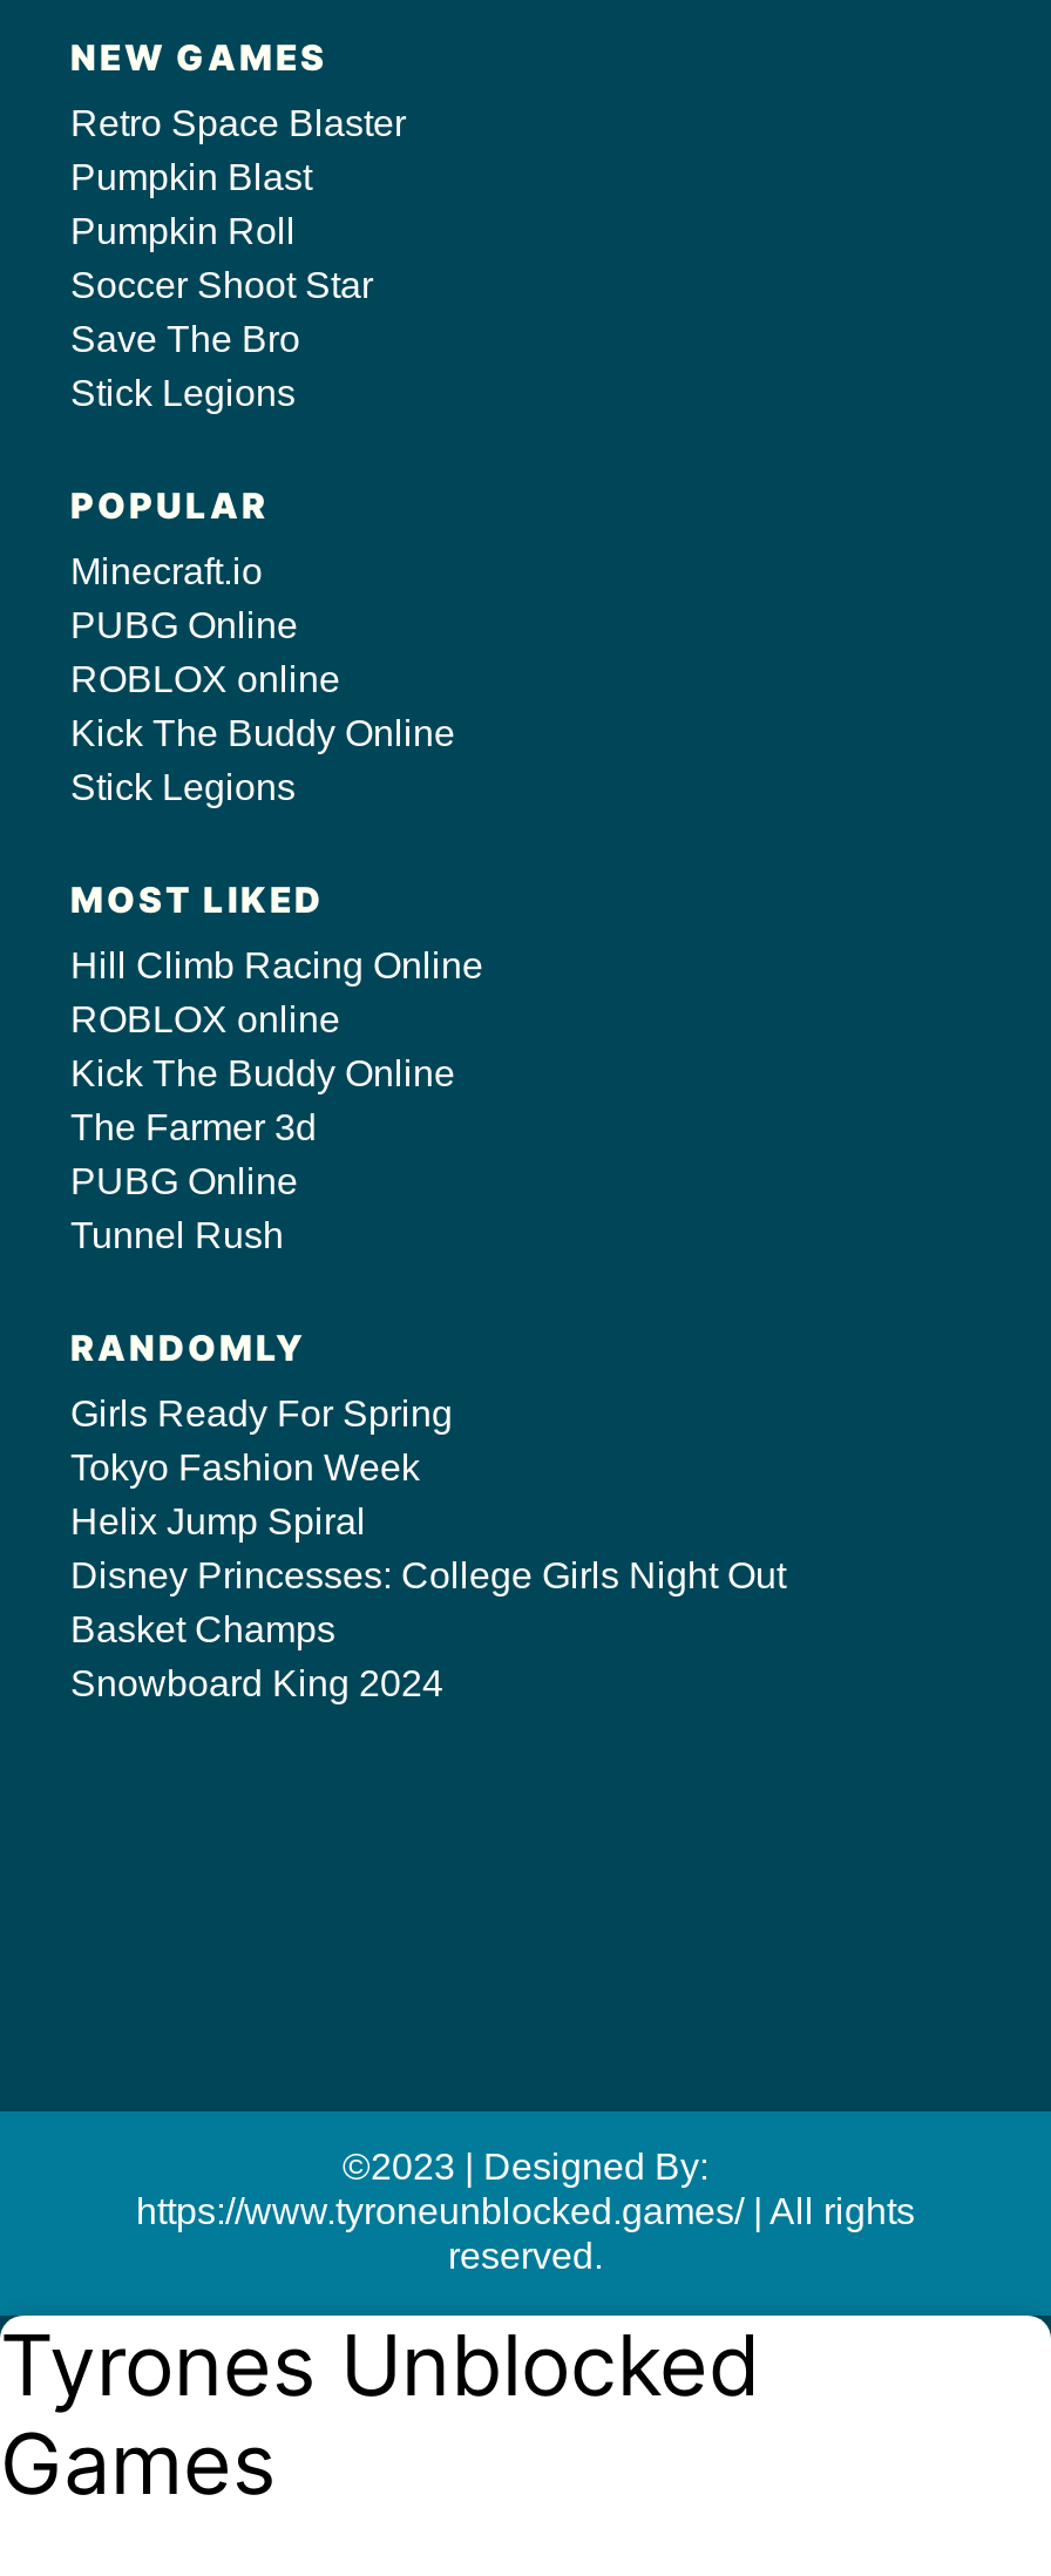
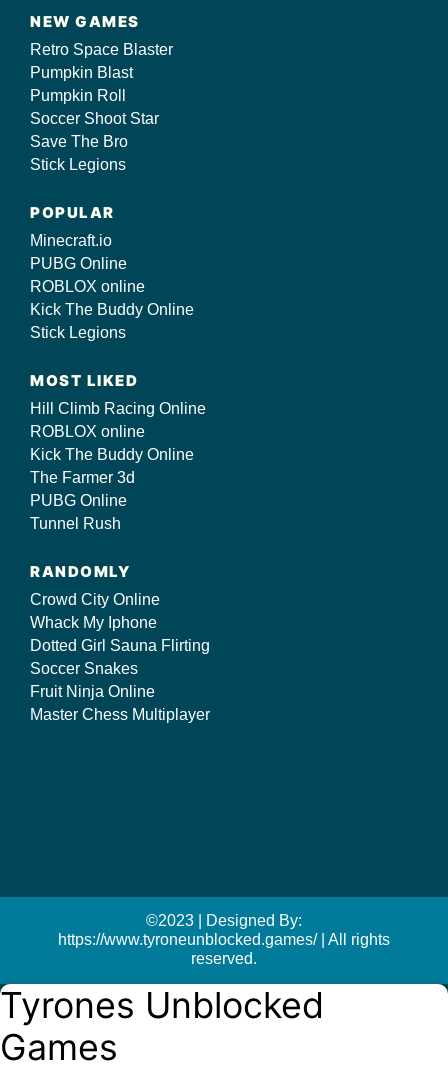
- Girls Ready For Spring
- Tokyo Fashion Week
- Helix Jump Spiral
- Disney Princesses: College Girls Night Out
- Basket Champs
- Snowboard King 2024
+ Crowd City Online
+ Whack My Iphone
+ Dotted Girl Sauna Flirting
+ Soccer Snakes
+ Fruit Ninja Online
+ Master Chess Multiplayer
